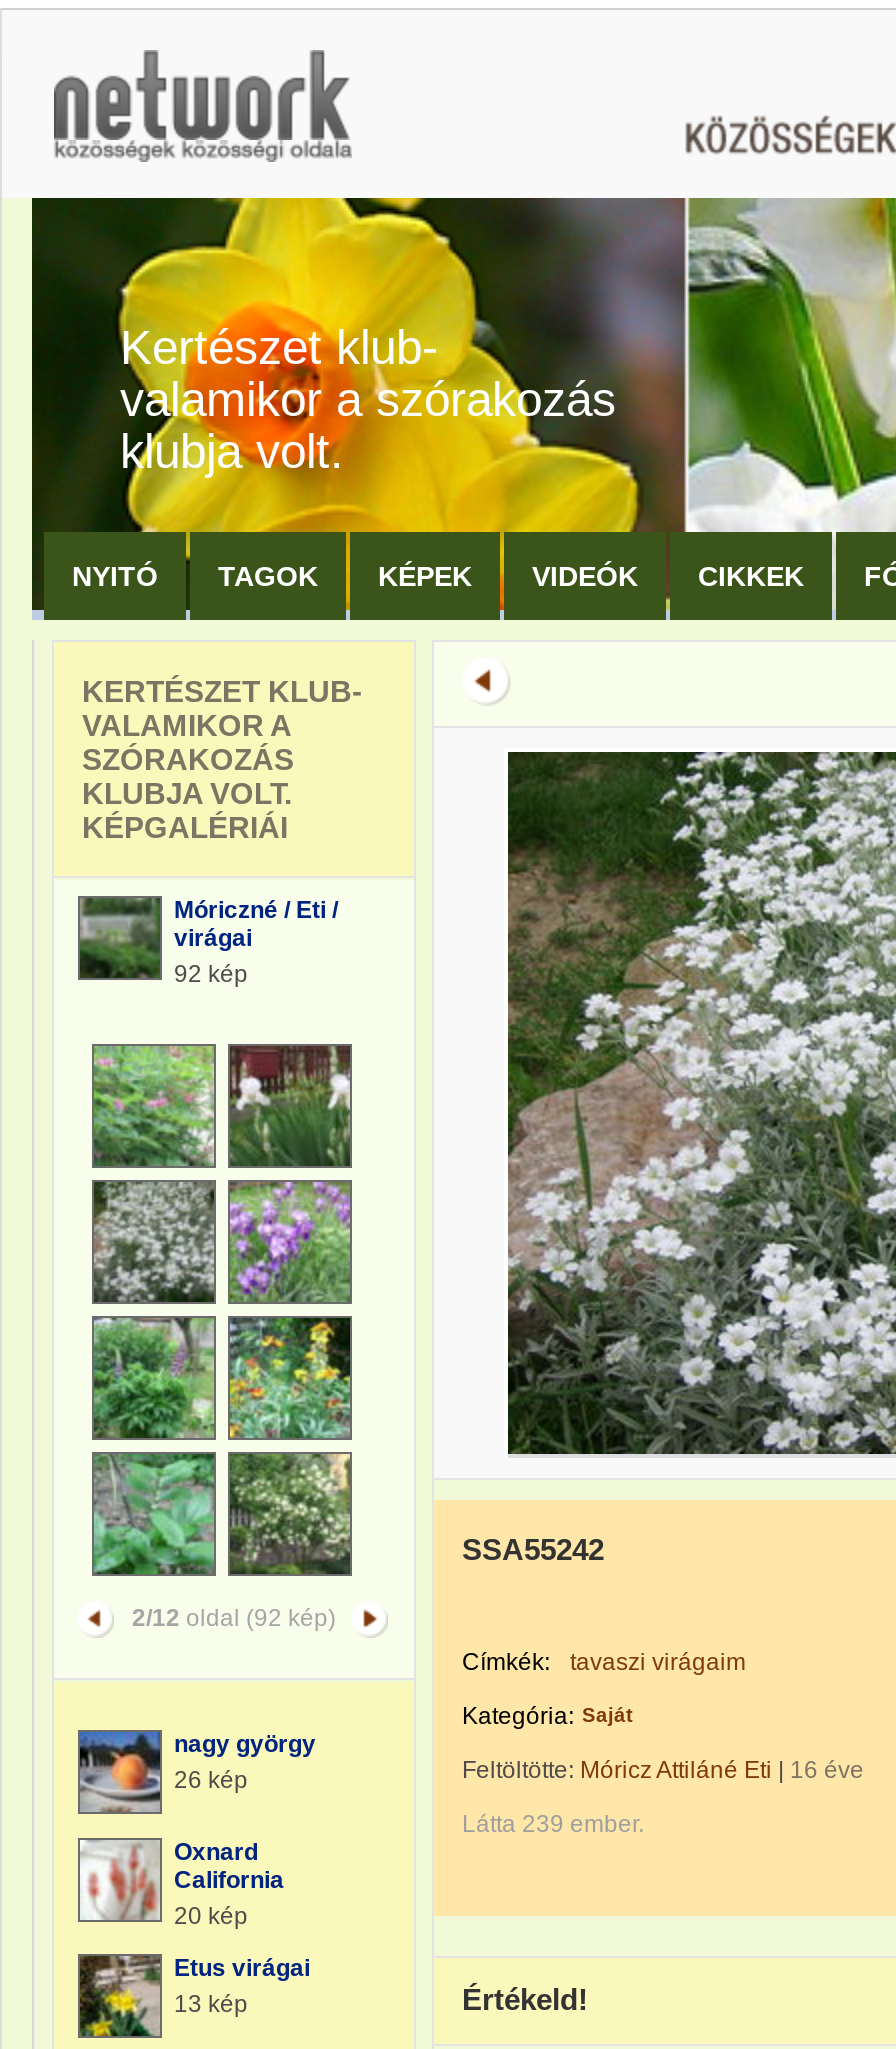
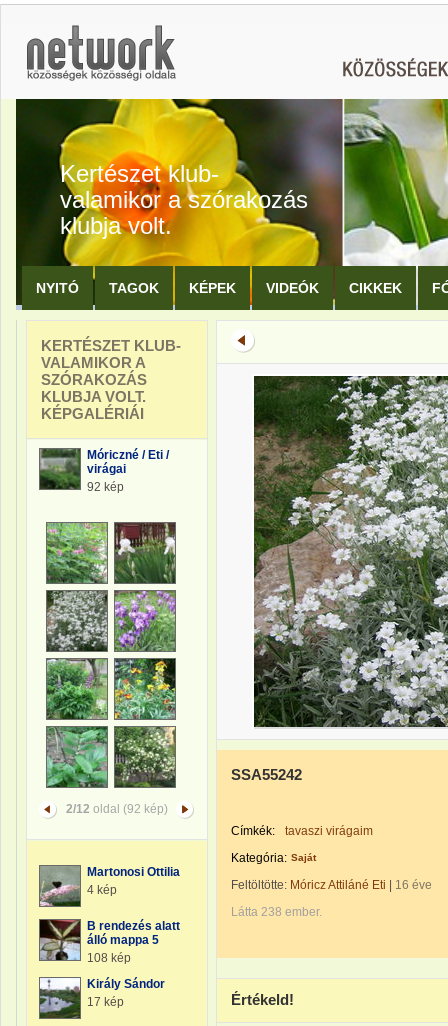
- [image]
- nagy györgy
- 26 kép
+ [image]
+ Martonosi Ottilia
+ 4 kép

- Látta 239 ember.
+ Látta 238 ember.

- [image]
- Oxnard
- California
- 20 kép
+ [image]
+ B rendezés alatt
+ álló mappa 5
+ 108 kép

- [image]
- Etus virágai
- 13 kép
+ [image]
+ Király Sándor
+ 17 kép
